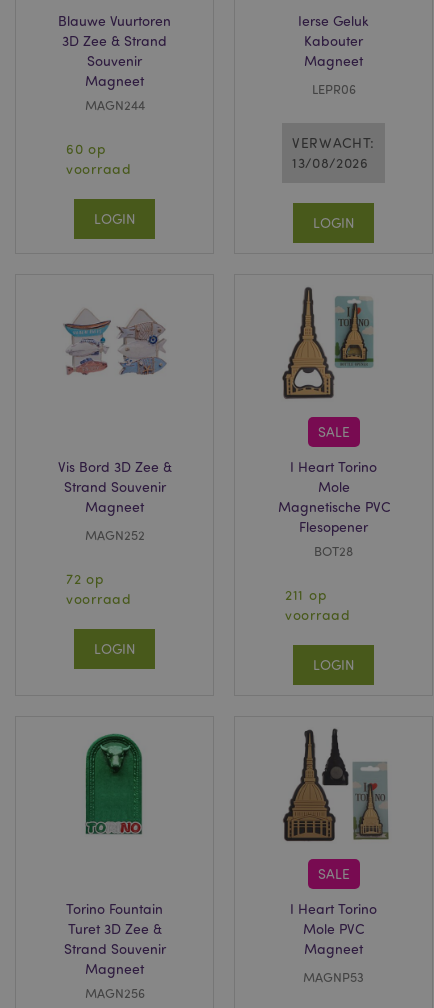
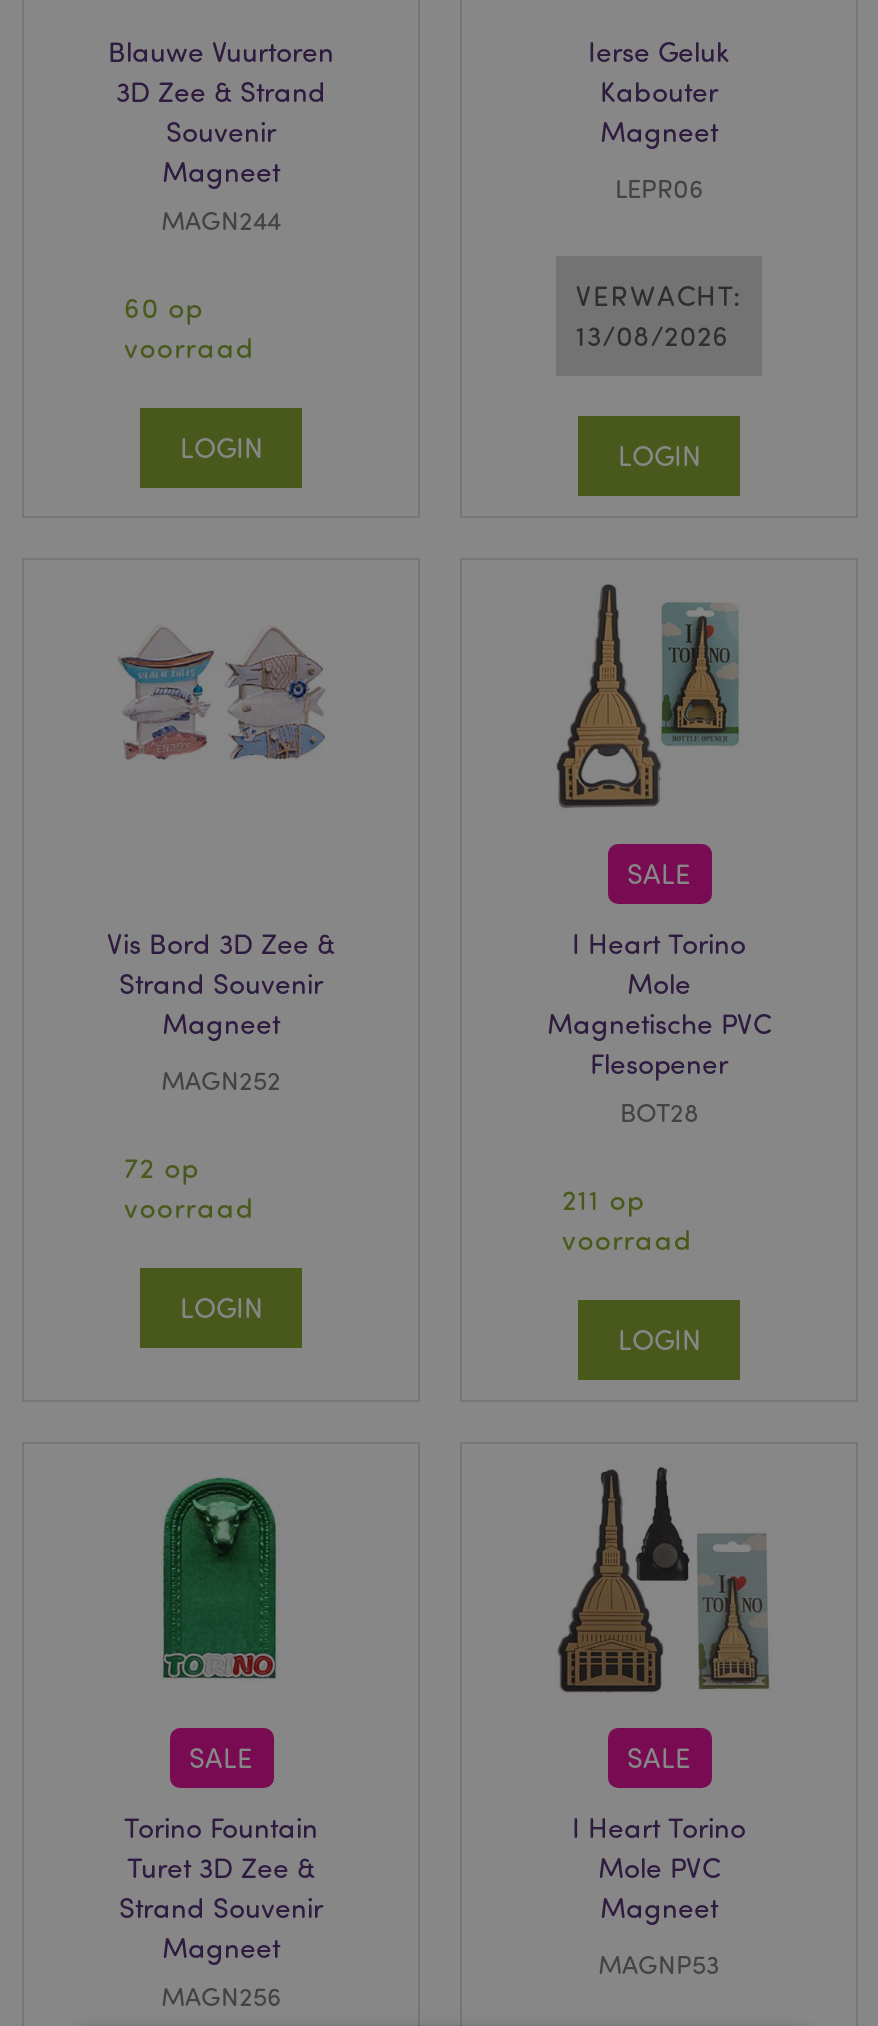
+ SALE
